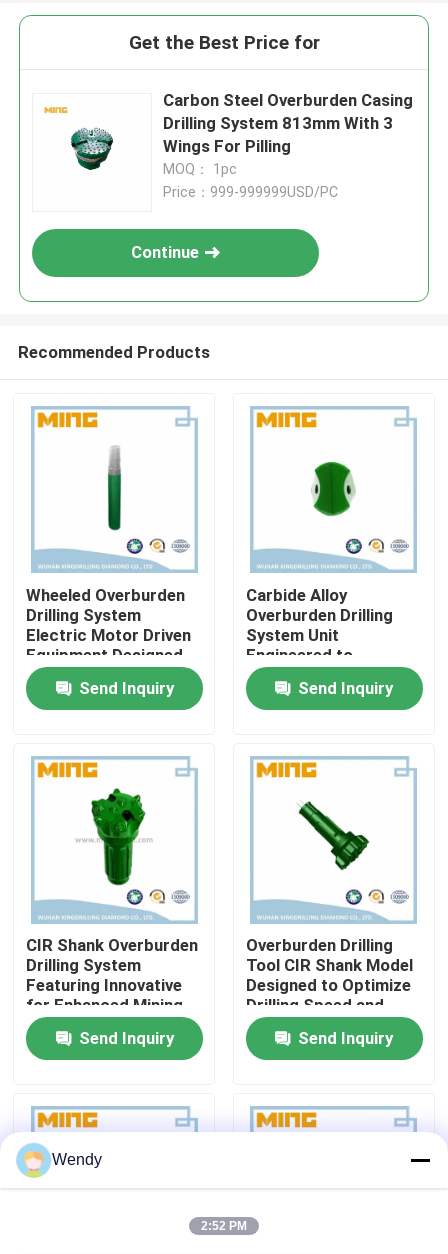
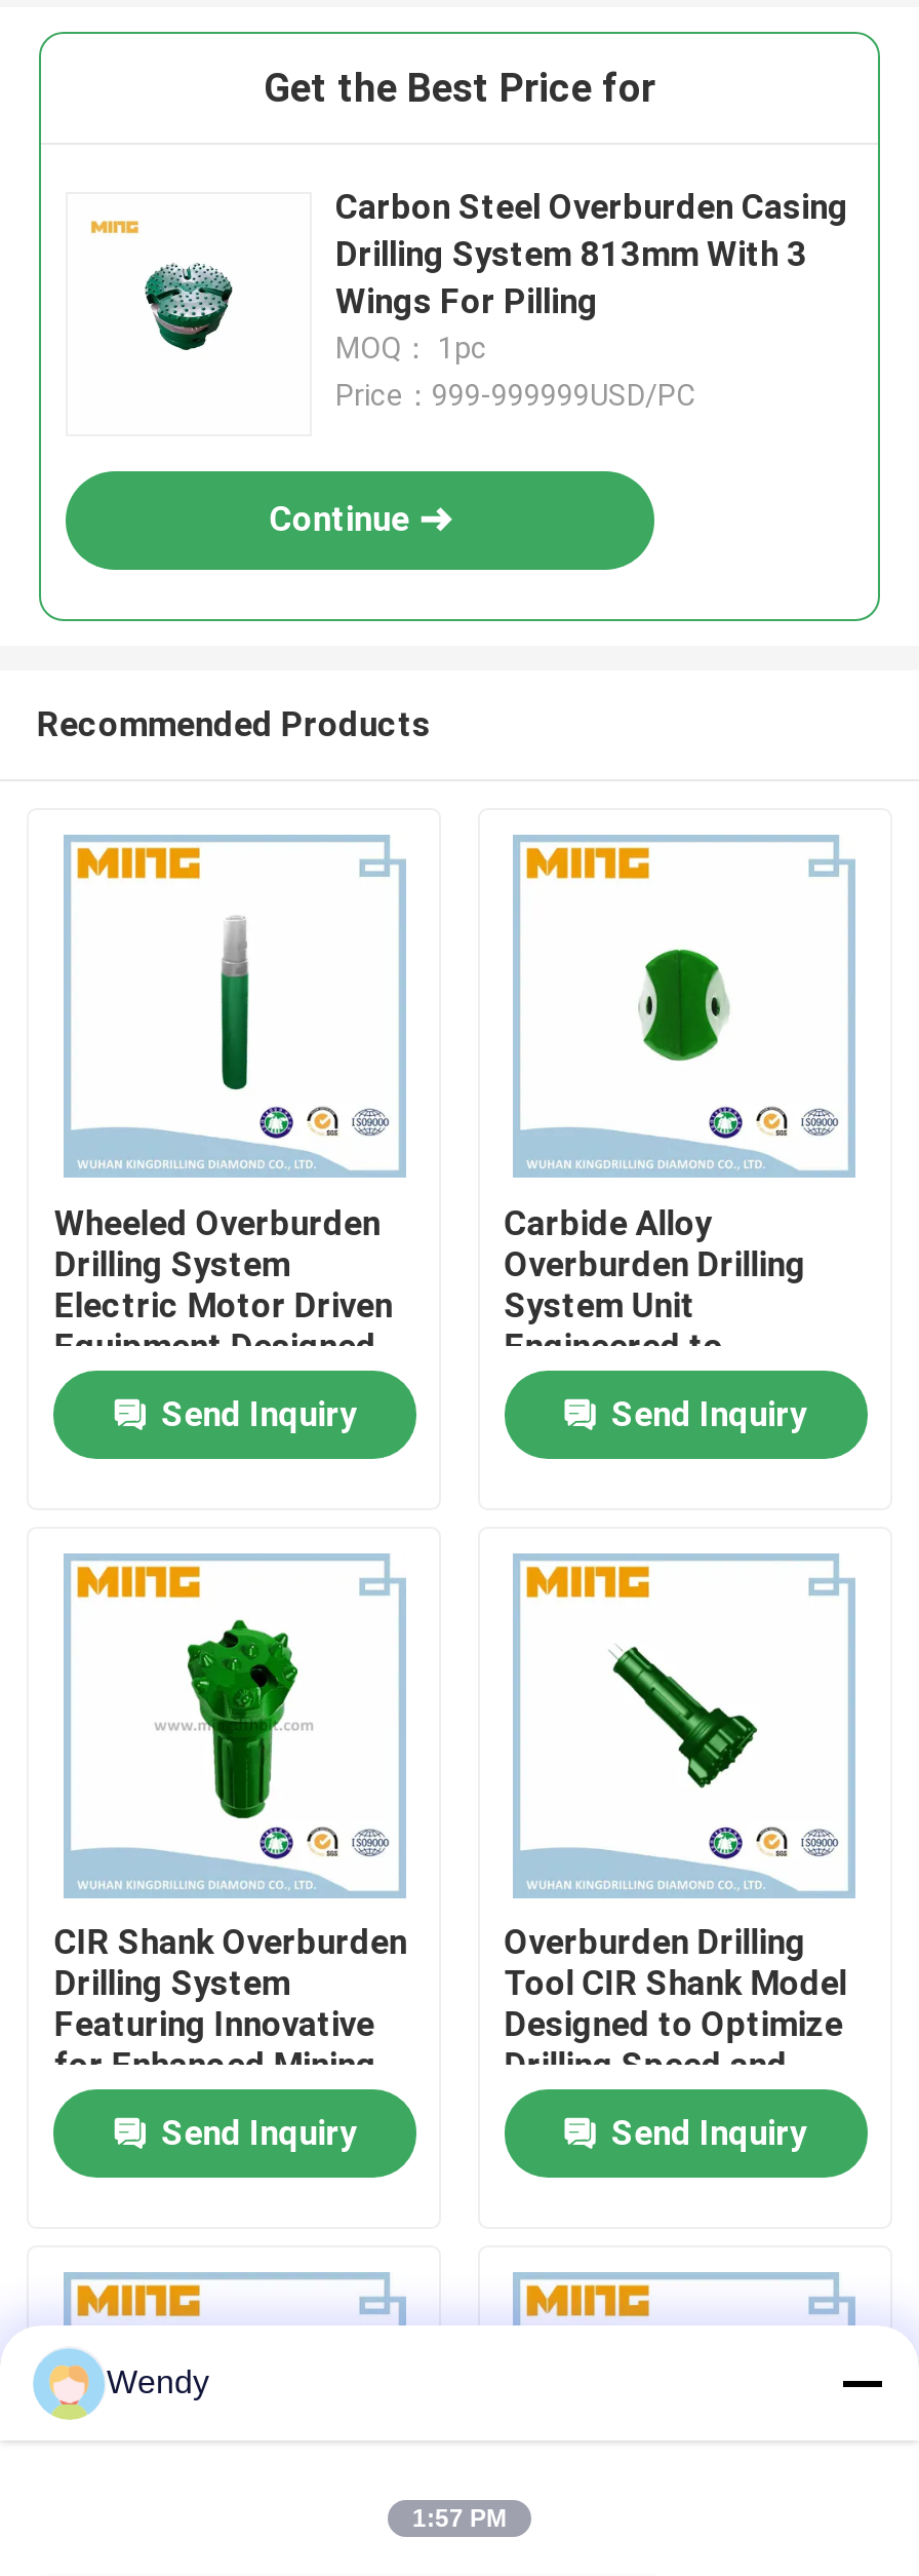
- 2:52 PM
+ 1:57 PM
